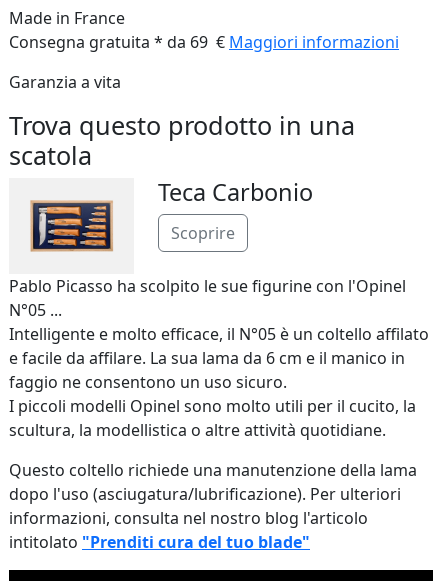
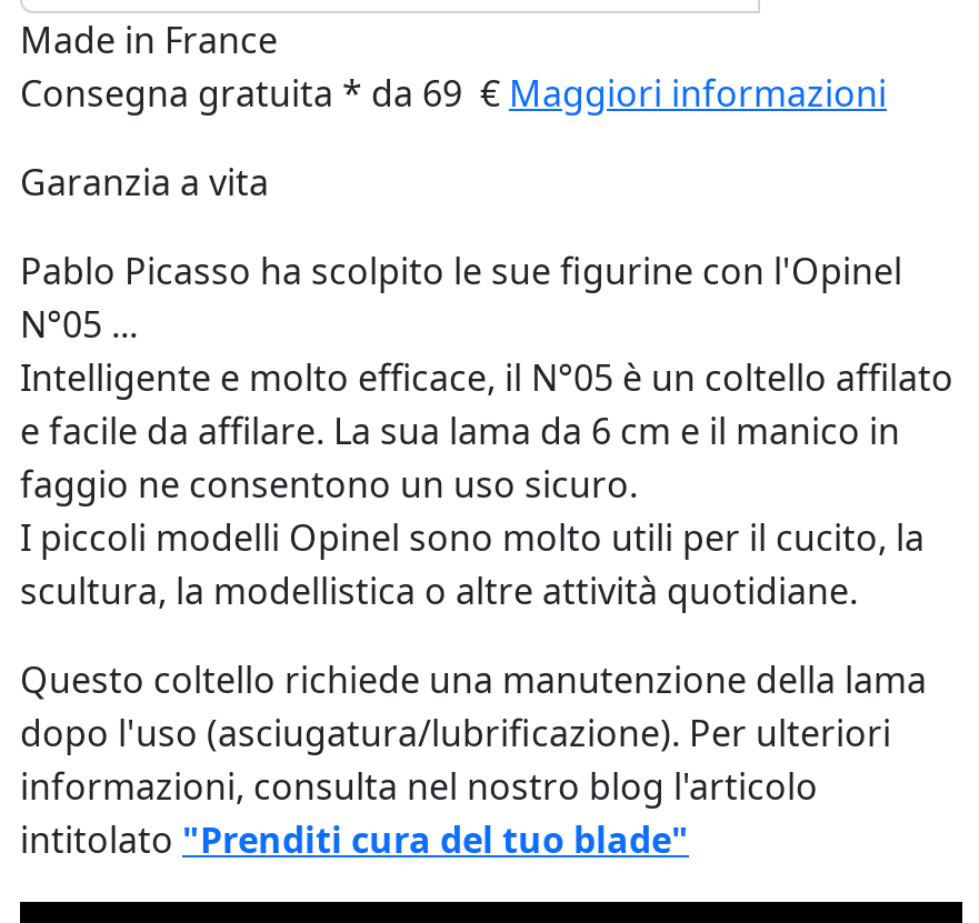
- [image]
- Trova questo prodotto in una
- scatola
- Teca Carbonio
- Scoprire
